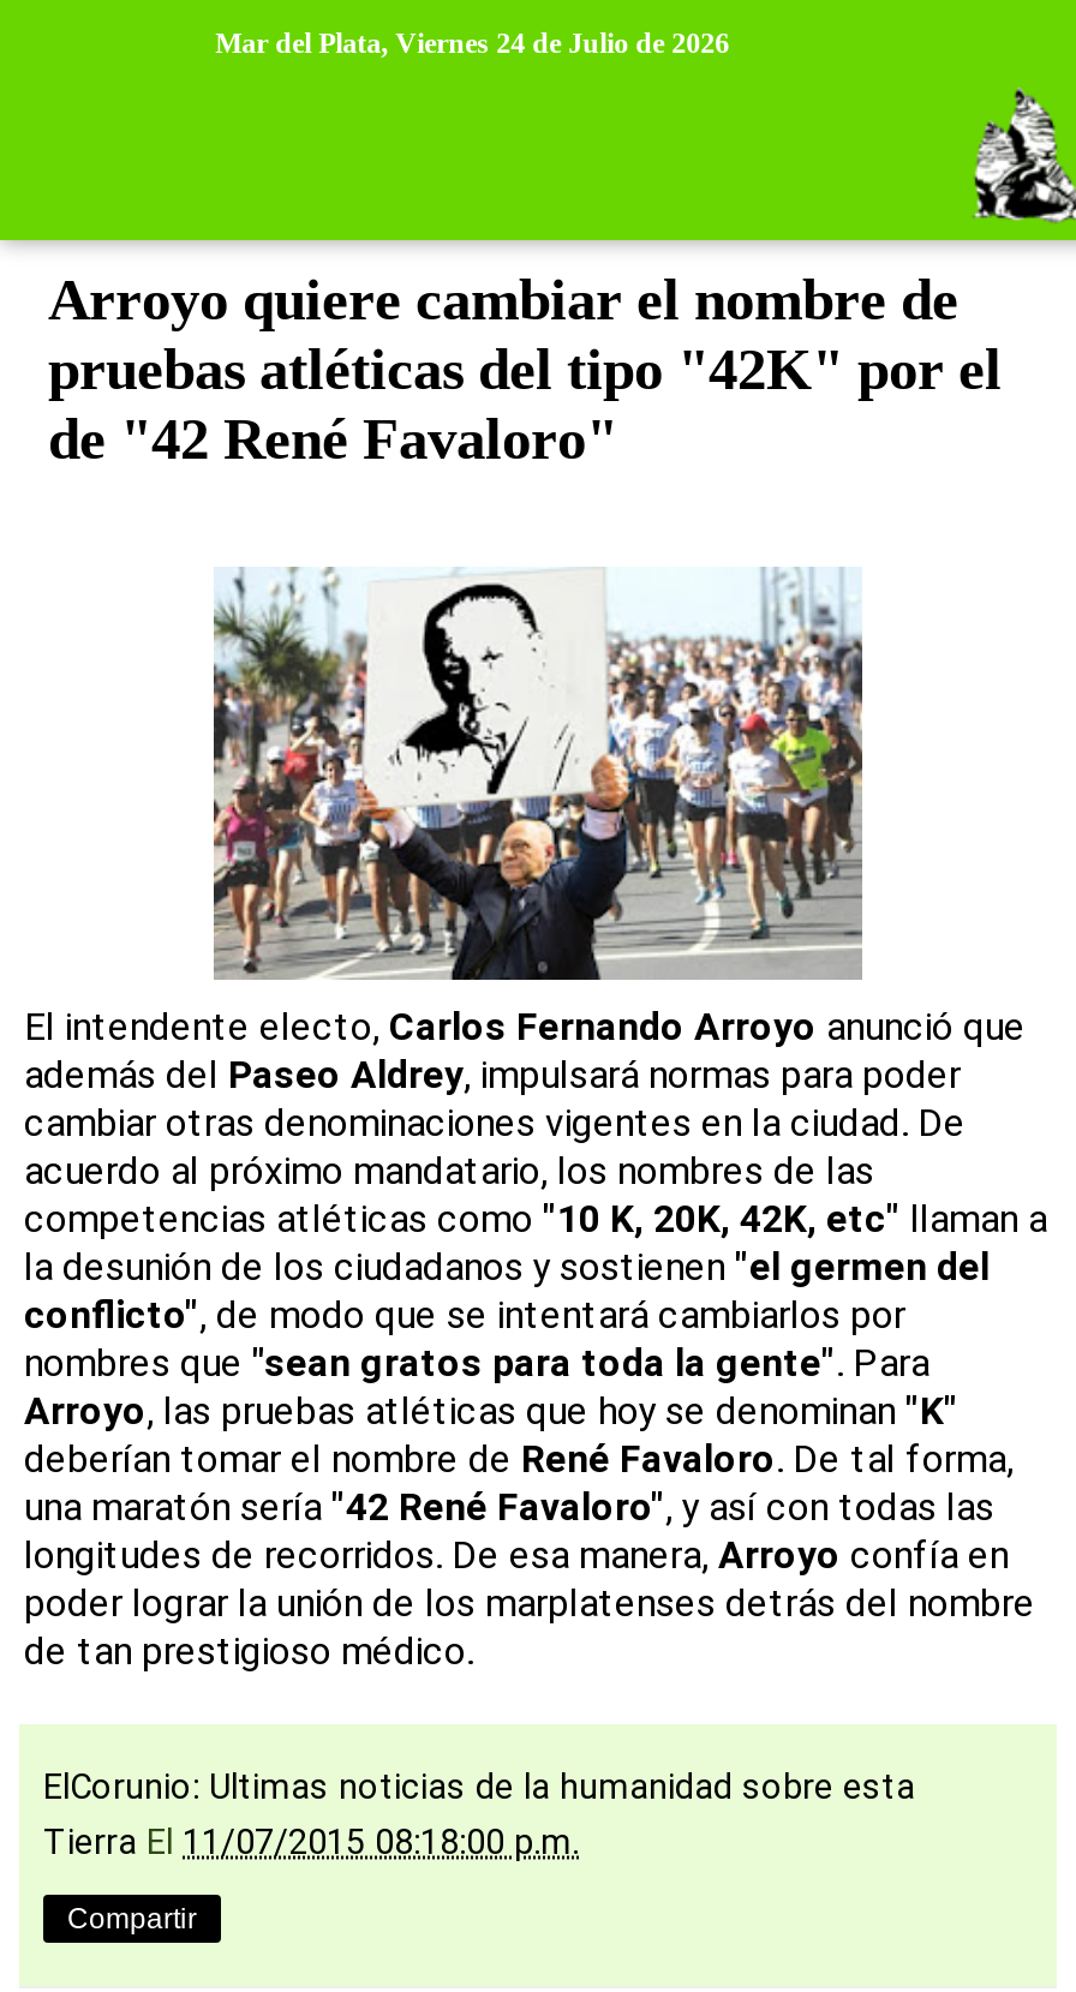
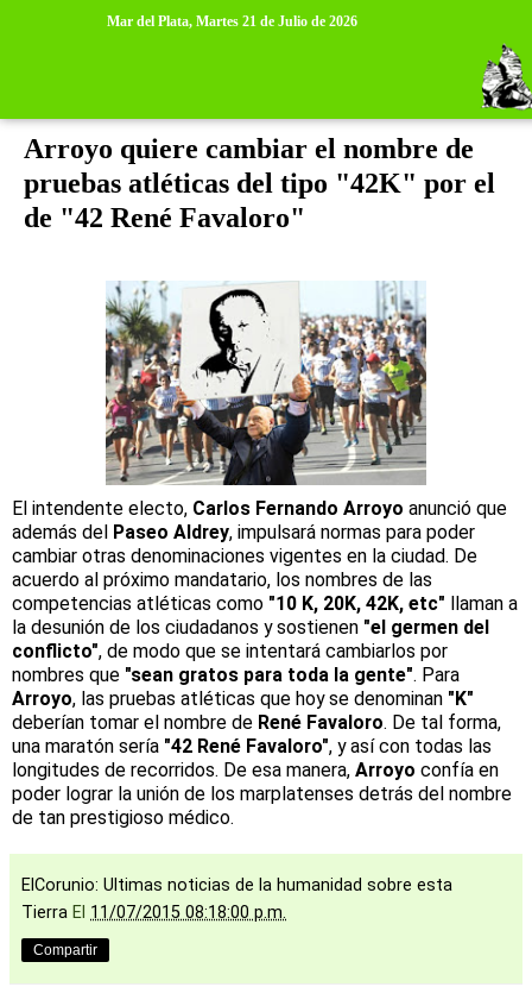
- Mar del Plata, Viernes 24 de Julio de 2026
+ Mar del Plata, Martes 21 de Julio de 2026
